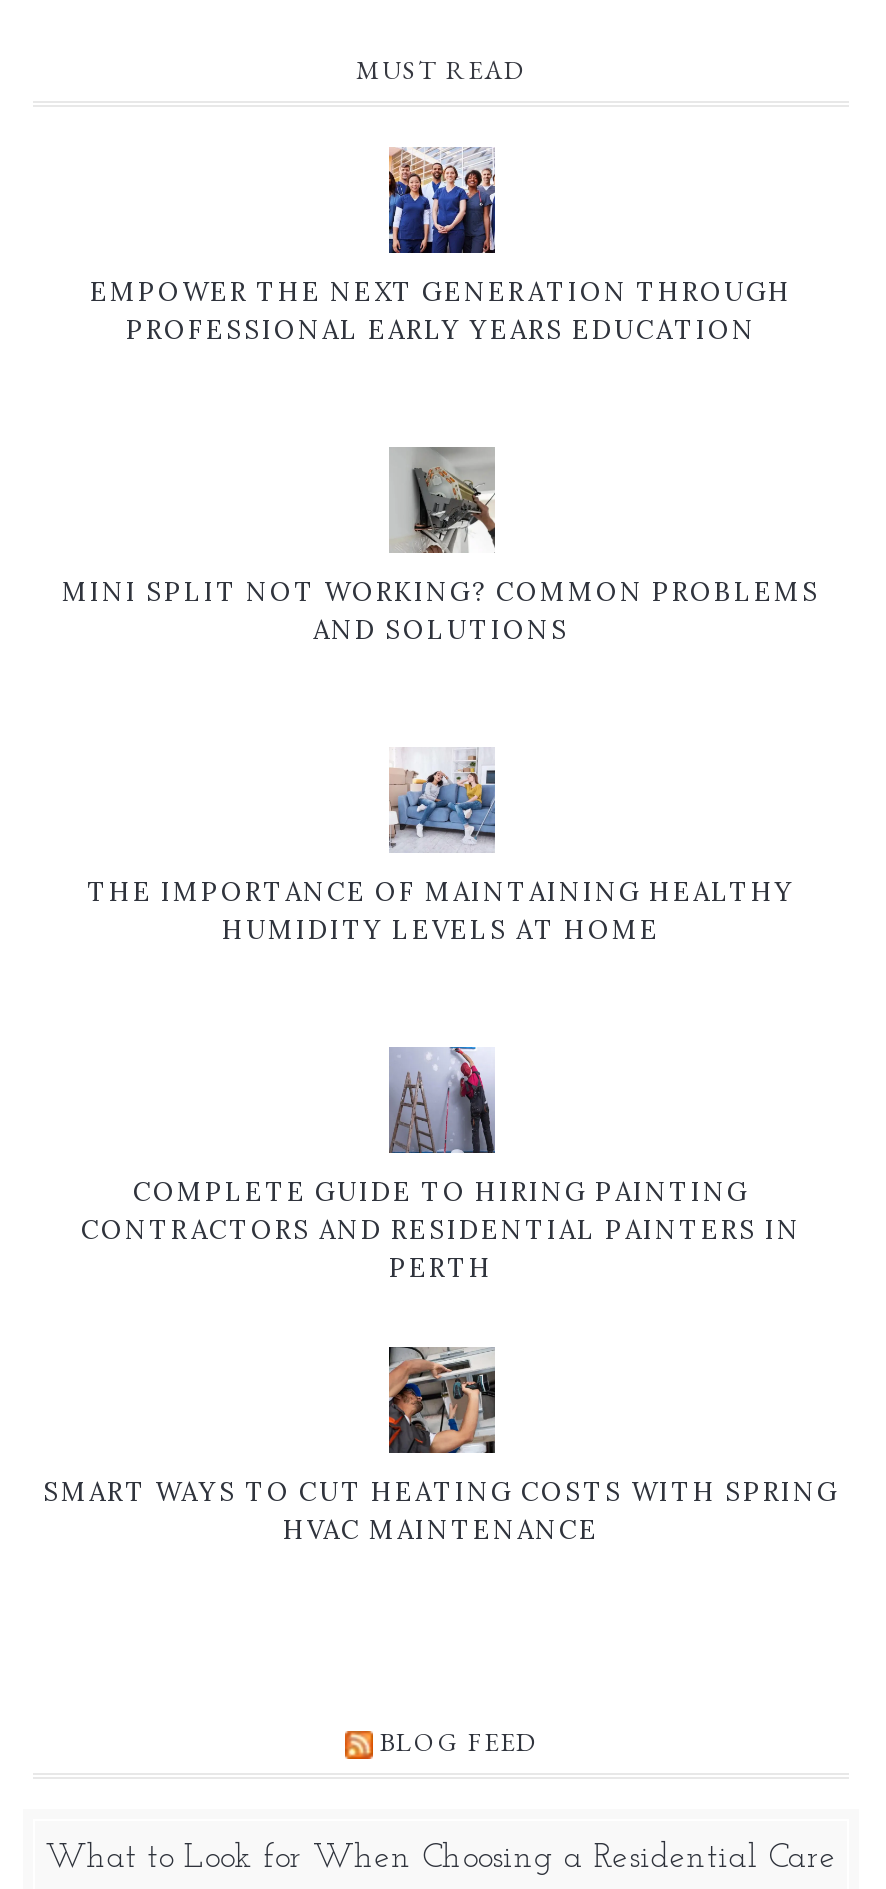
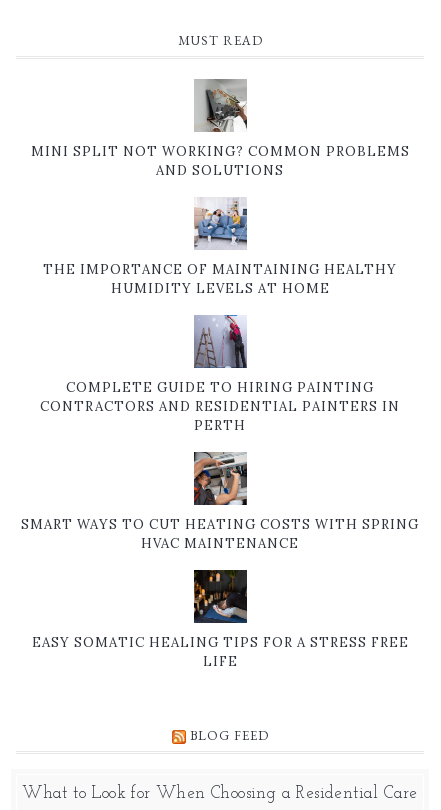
- [image]
- EMPOWER THE NEXT GENERATION THROUGH
- PROFESSIONAL EARLY YEARS EDUCATION

moved up: [image] | THE IMPORTANCE OF MAINTAINING HEALTHY | HUMIDITY LEVELS AT HOME

moved up: [image] | COMPLETE GUIDE TO HIRING PAINTING | CONTRACTORS AND RESIDENTIAL PAINTERS IN | PERTH

moved up: [image] | SMART WAYS TO CUT HEATING COSTS WITH SPRING | HVAC MAINTENANCE

+ [image]
+ EASY SOMATIC HEALING TIPS FOR A STRESS FREE
+ LIFE
